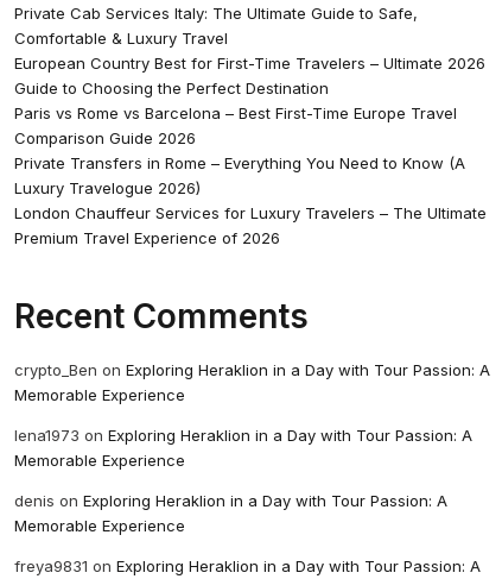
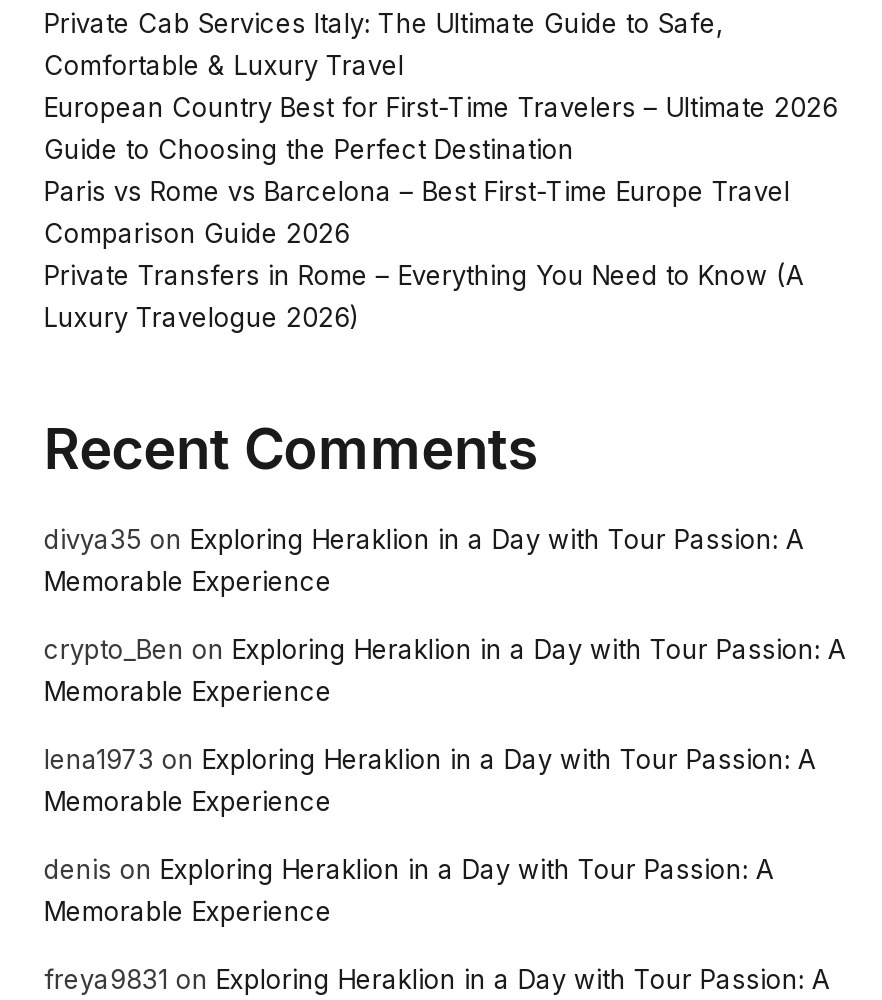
- London Chauffeur Services for Luxury Travelers – The Ultimate
- Premium Travel Experience of 2026

moved up: Recent Comments

+ divya35 on Exploring Heraklion in a Day with Tour Passion: A
+ Memorable Experience
